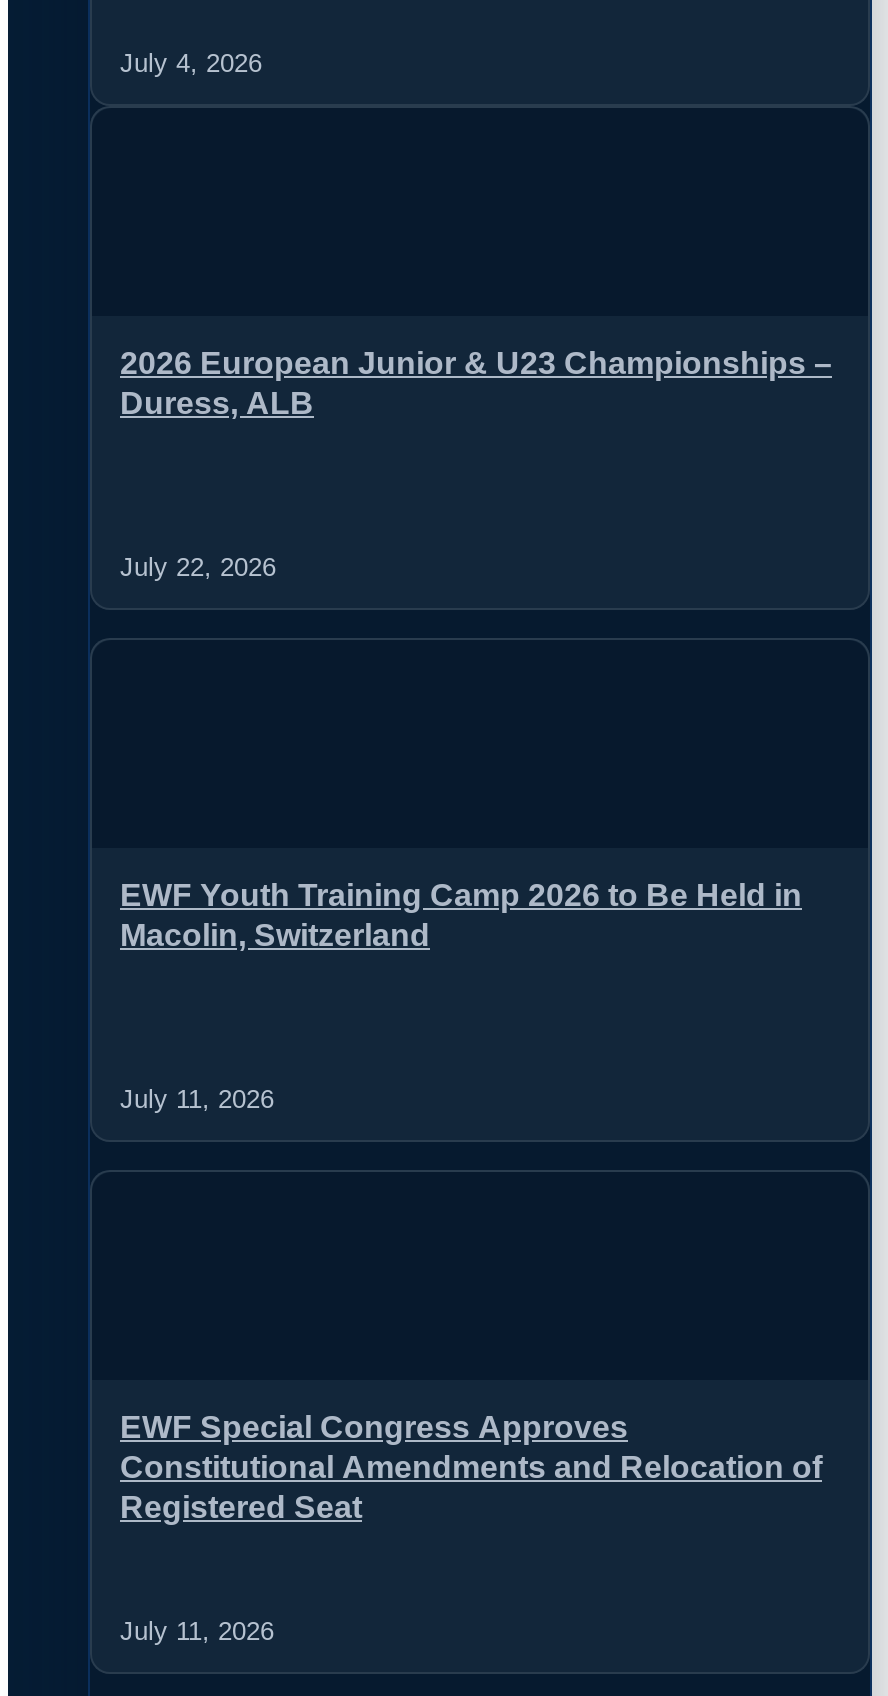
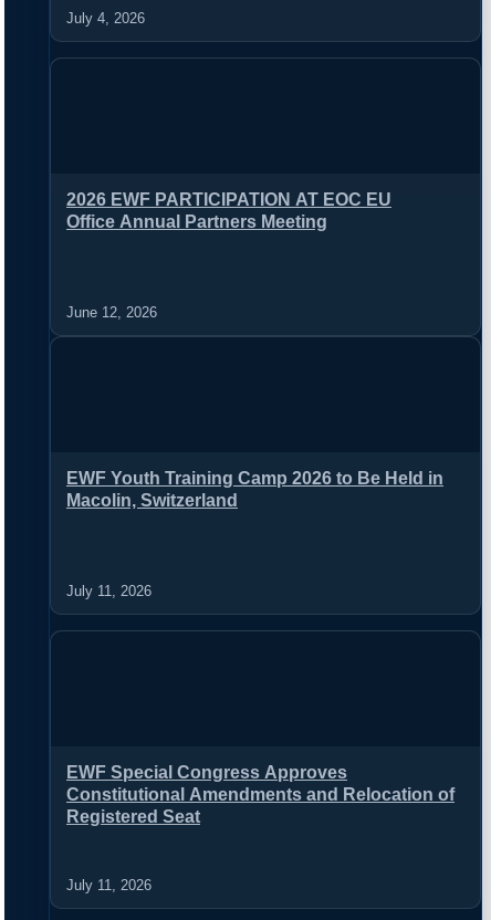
- 2026 European Junior & U23 Championships –
- Duress, ALB
+ 2026 EWF PARTICIPATION AT EOC EU
+ Office Annual Partners Meeting

- July 22, 2026
+ June 12, 2026
